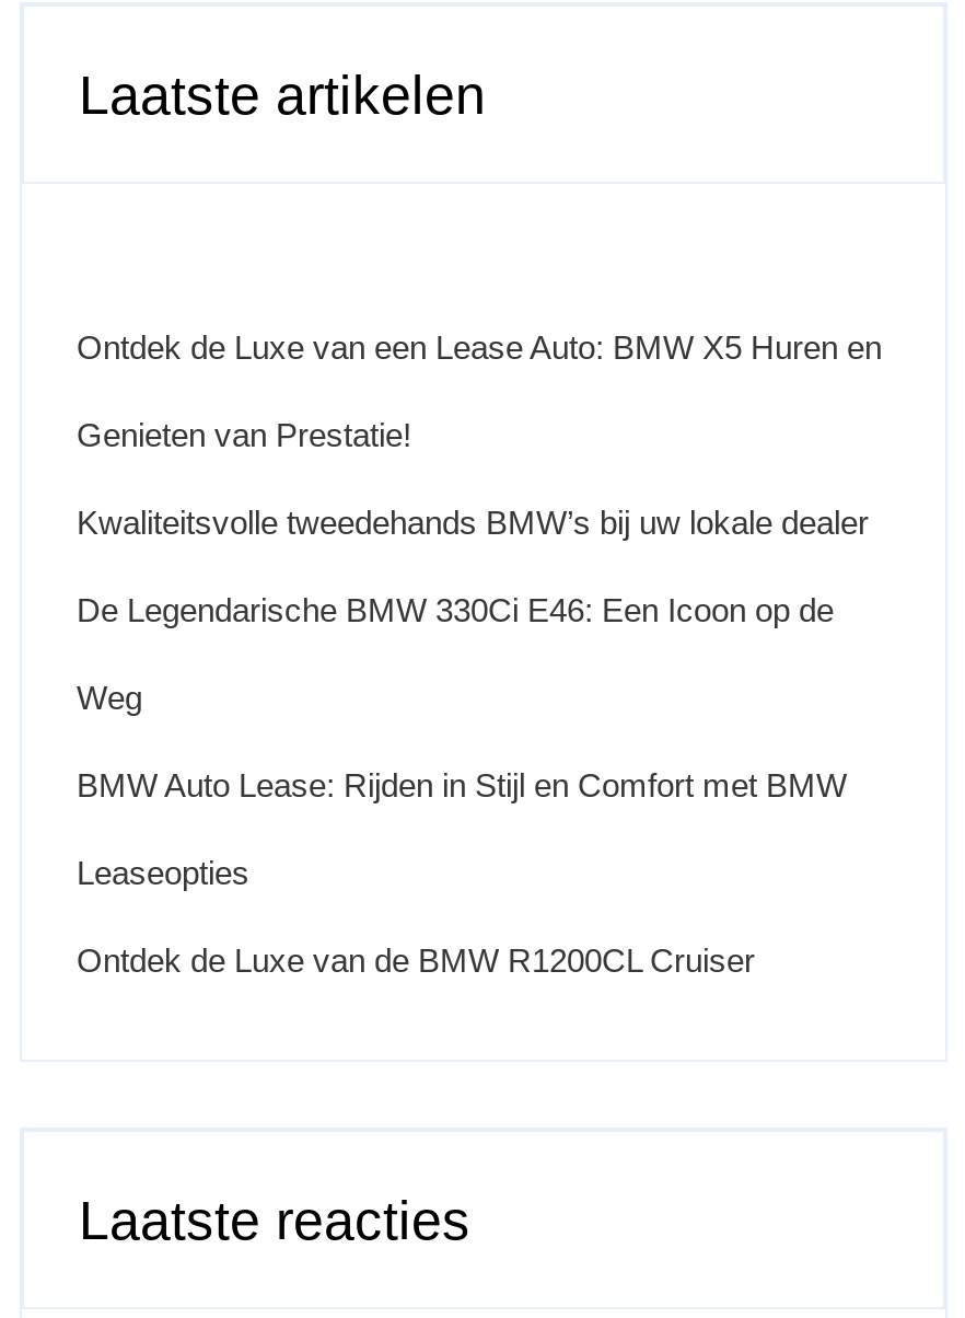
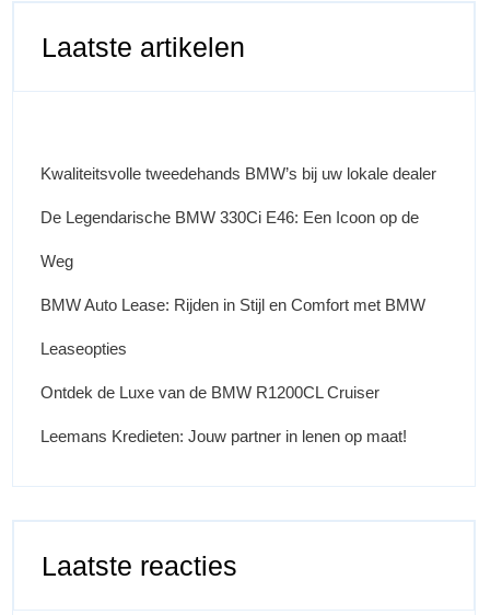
- Ontdek de Luxe van een Lease Auto: BMW X5 Huren en
- Genieten van Prestatie!

moved up: Kwaliteitsvolle tweedehands BMW’s bij uw lokale dealer | De Legendarische BMW 330Ci E46: Een Icoon op de | Weg | BMW Auto Lease: Rijden in Stijl en Comfort met BMW | Leaseopties | Ontdek de Luxe van de BMW R1200CL Cruiser

+ Leemans Kredieten: Jouw partner in lenen op maat!
